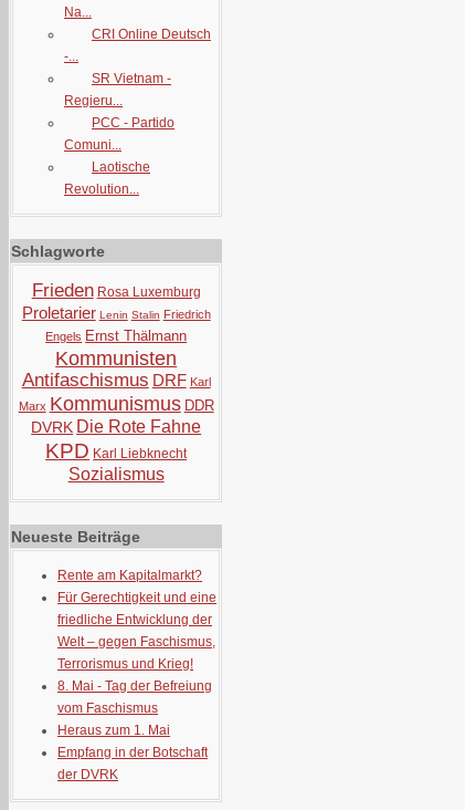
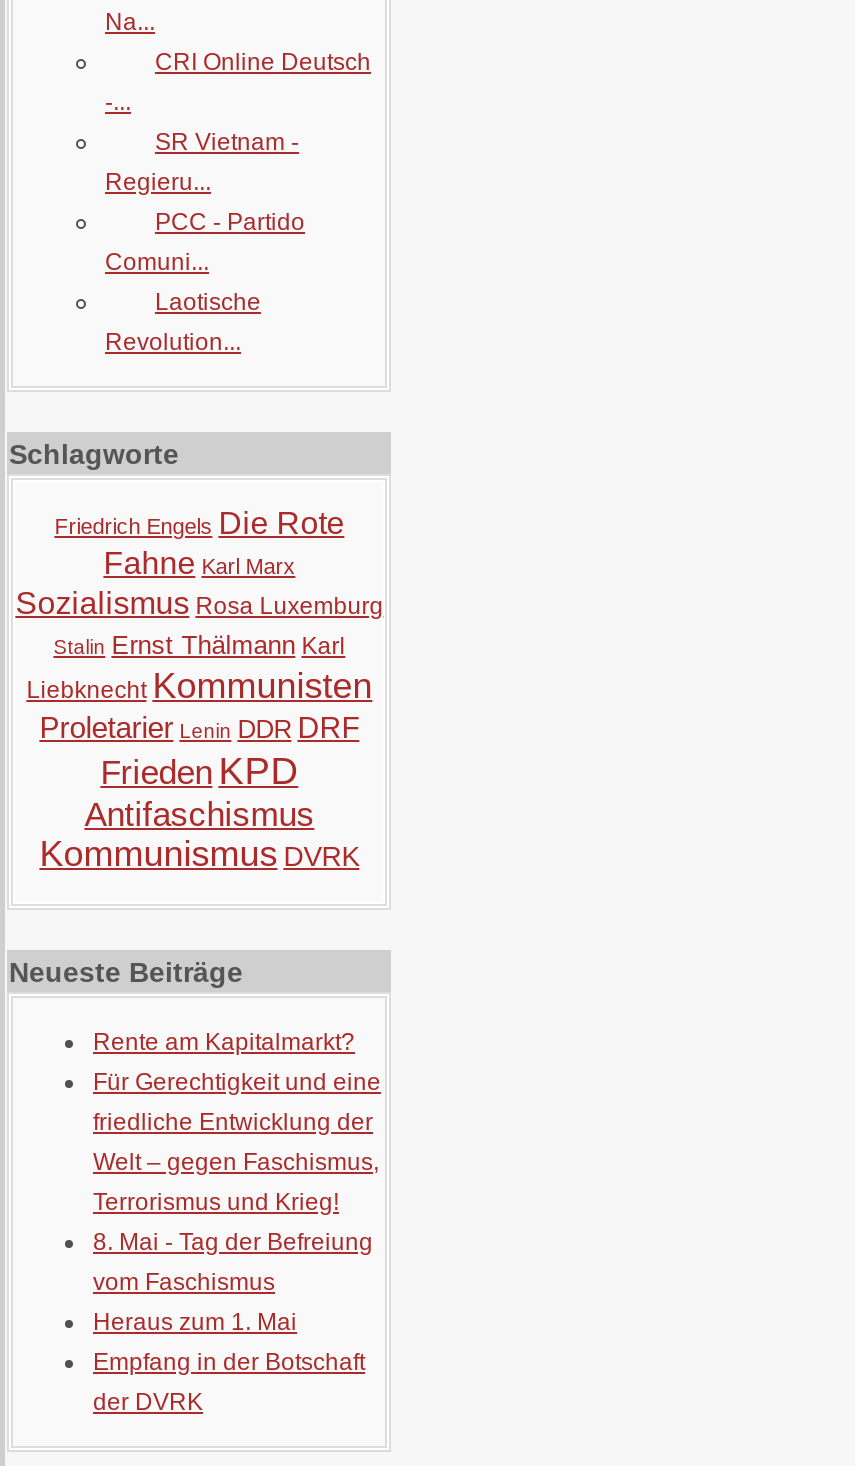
- Frieden Rosa Luxemburg
- Proletarier Lenin Stalin Friedrich
- Engels Ernst Thälmann
- Kommunisten
- Antifaschismus DRF Karl
- Marx Kommunismus DDR
- DVRK Die Rote Fahne
- KPD Karl Liebknecht
- Sozialismus
+ Friedrich Engels Die Rote
+ Fahne Karl Marx
+ Sozialismus Rosa Luxemburg
+ Stalin Ernst Thälmann Karl
+ Liebknecht Kommunisten
+ Proletarier Lenin DDR DRF
+ Frieden KPD
+ Antifaschismus
+ Kommunismus DVRK
